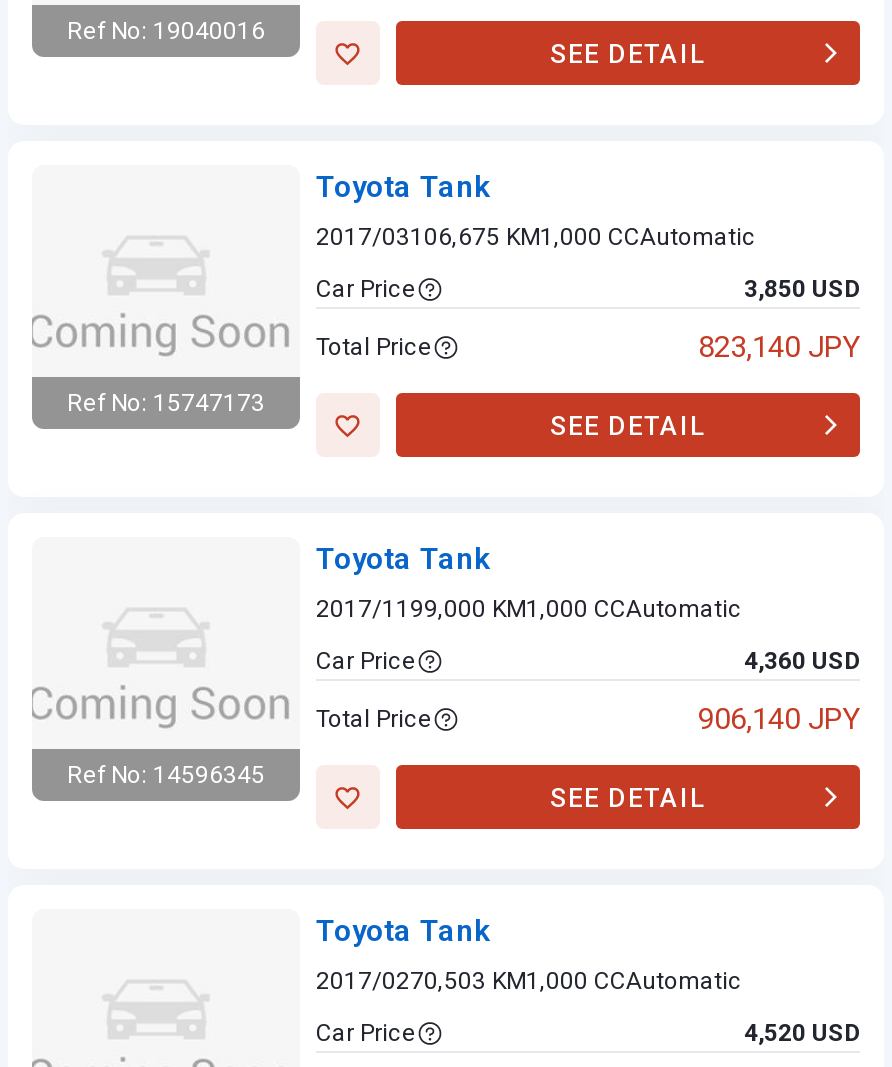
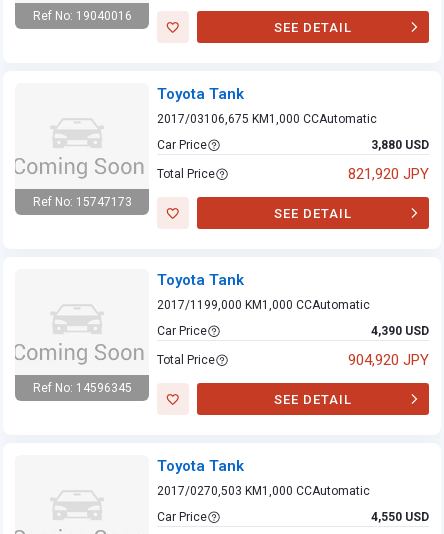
- 3,850 USD
+ 3,880 USD

- 823,140 JPY
+ 821,920 JPY

- 4,360 USD
+ 4,390 USD

- 906,140 JPY
+ 904,920 JPY

- 4,520 USD
+ 4,550 USD
